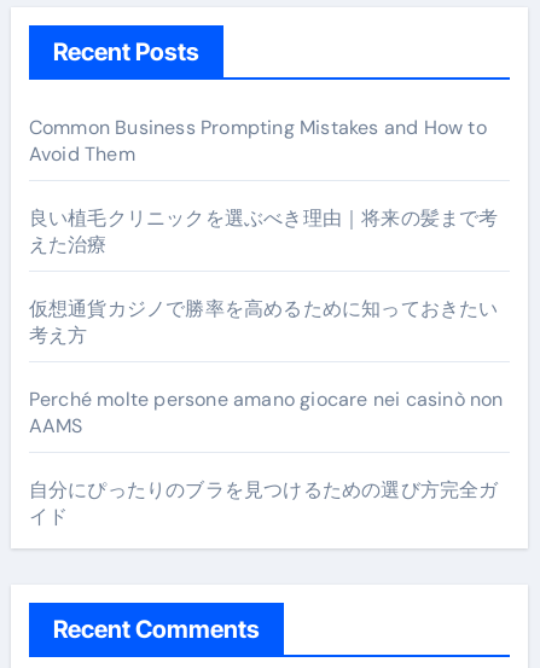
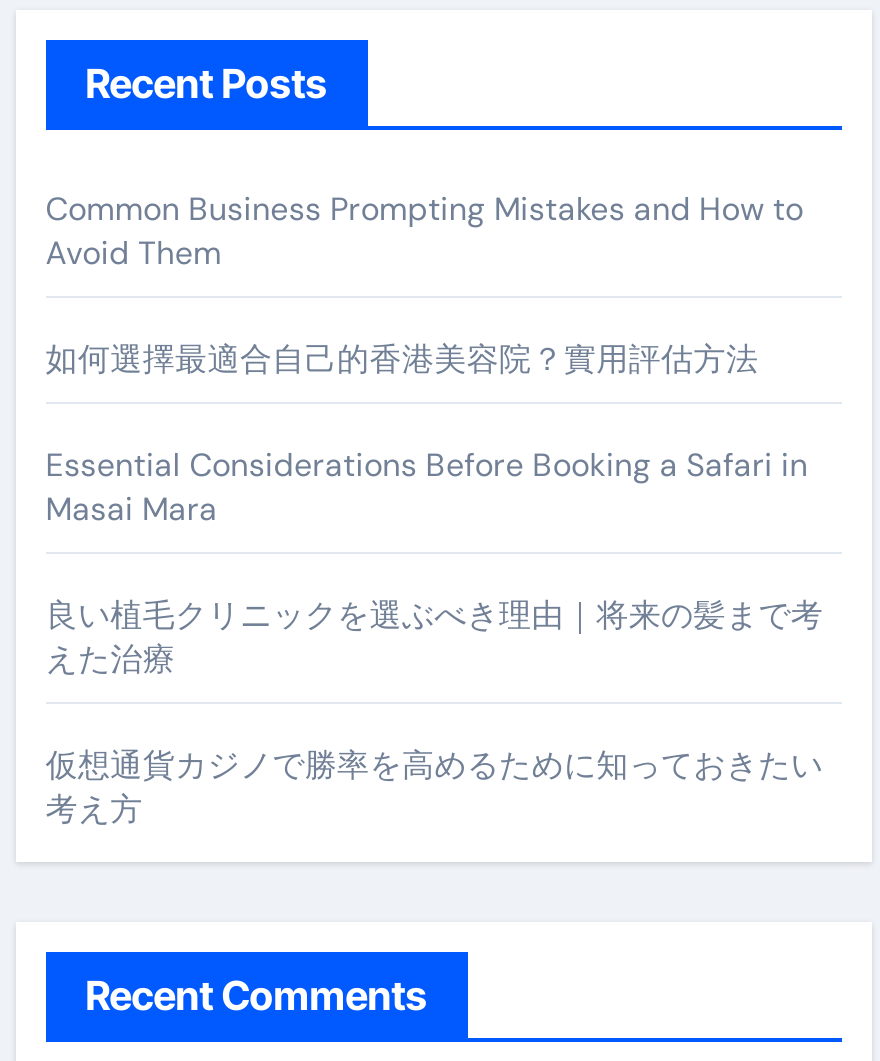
+ 如何選擇最適合自己的香港美容院？實用評估方法
+ Essential Considerations Before Booking a Safari in
+ Masai Mara

moved down: 良い植毛クリニックを選ぶべき理由｜将来の髪まで考 | えた治療 | 仮想通貨カジノで勝率を高めるために知っておきたい | 考え方

- Perché molte persone amano giocare nei casinò non
- AAMS
- 自分にぴったりのブラを見つけるための選び方完全ガ
- イド
